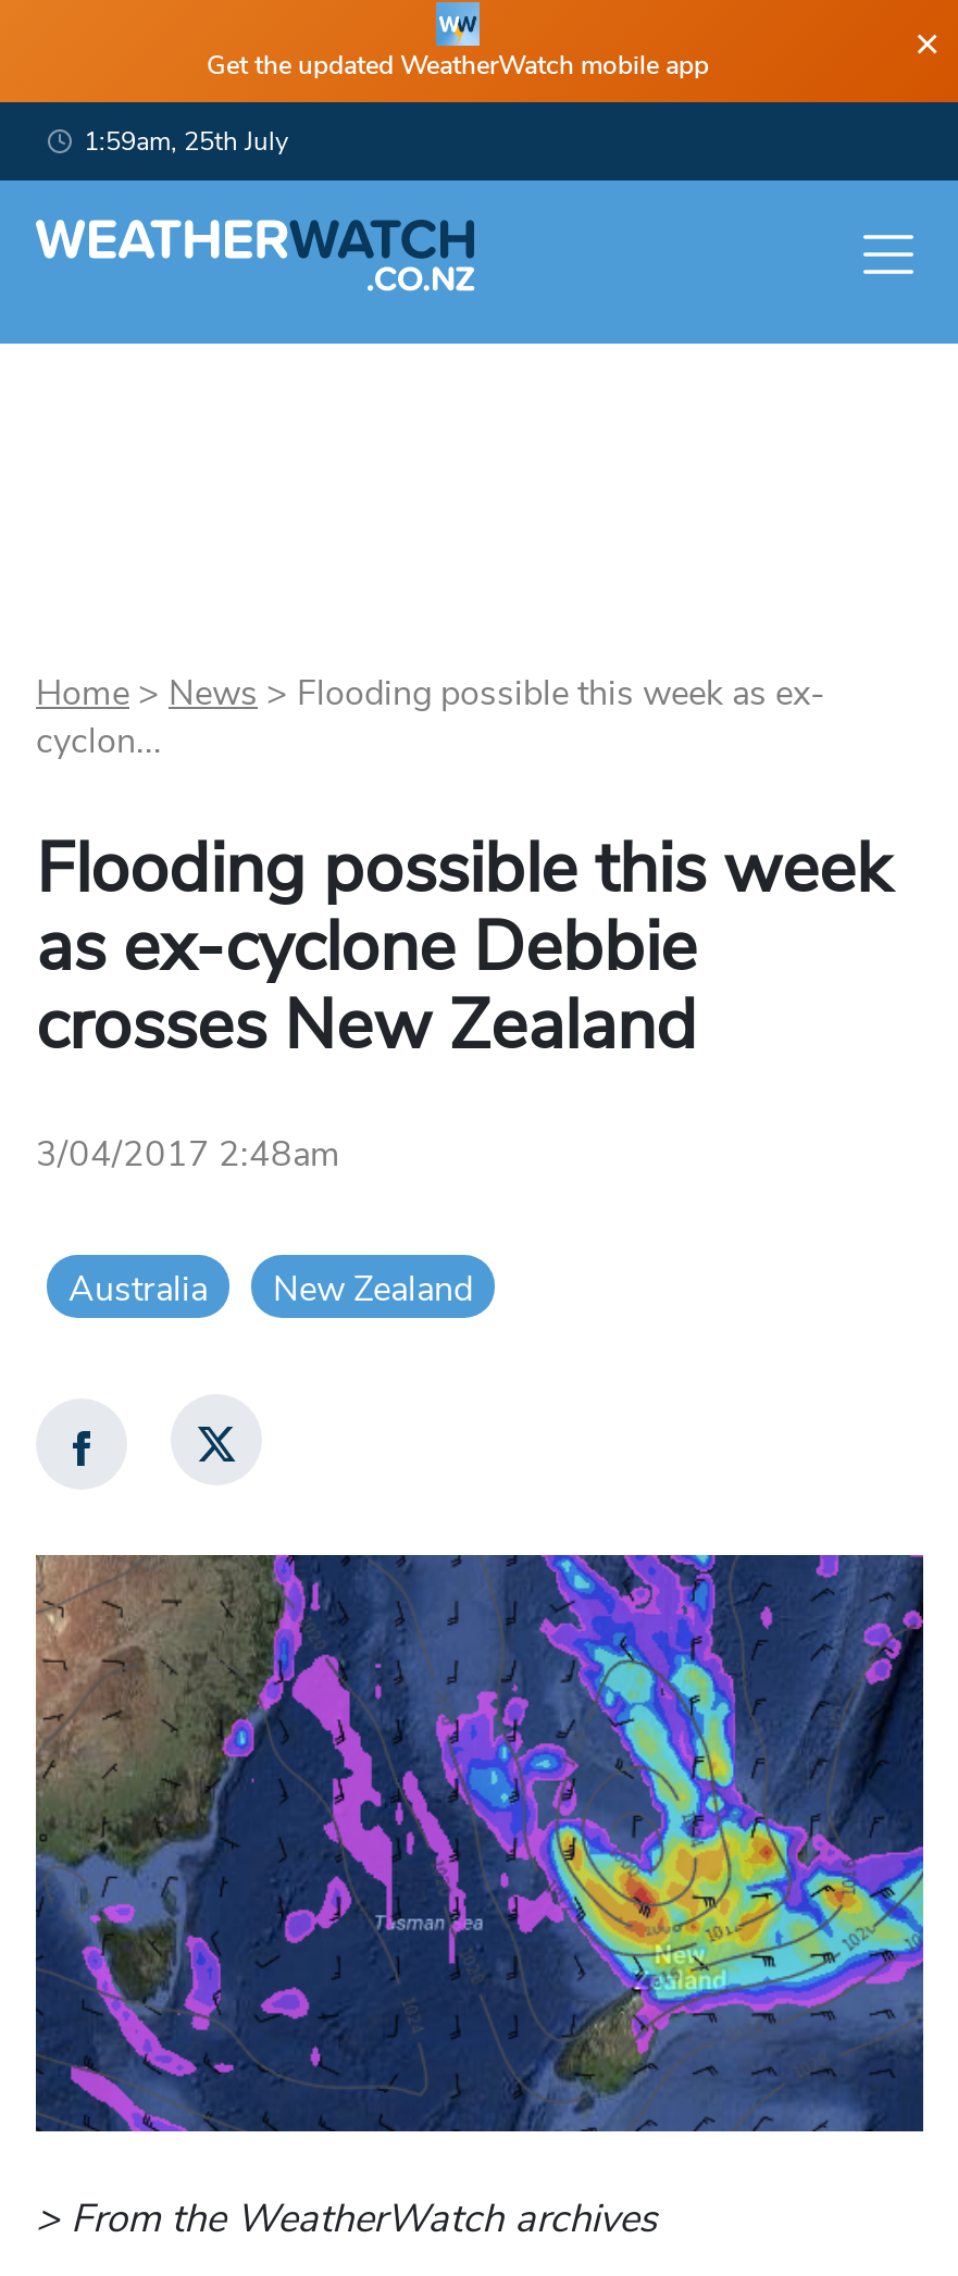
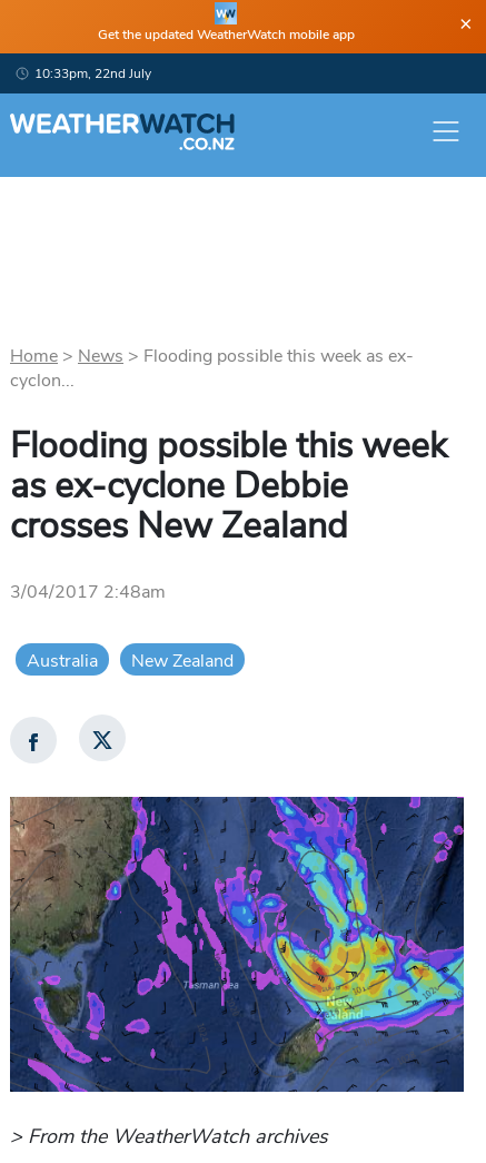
- 1:59am, 25th July
+ 10:33pm, 22nd July
